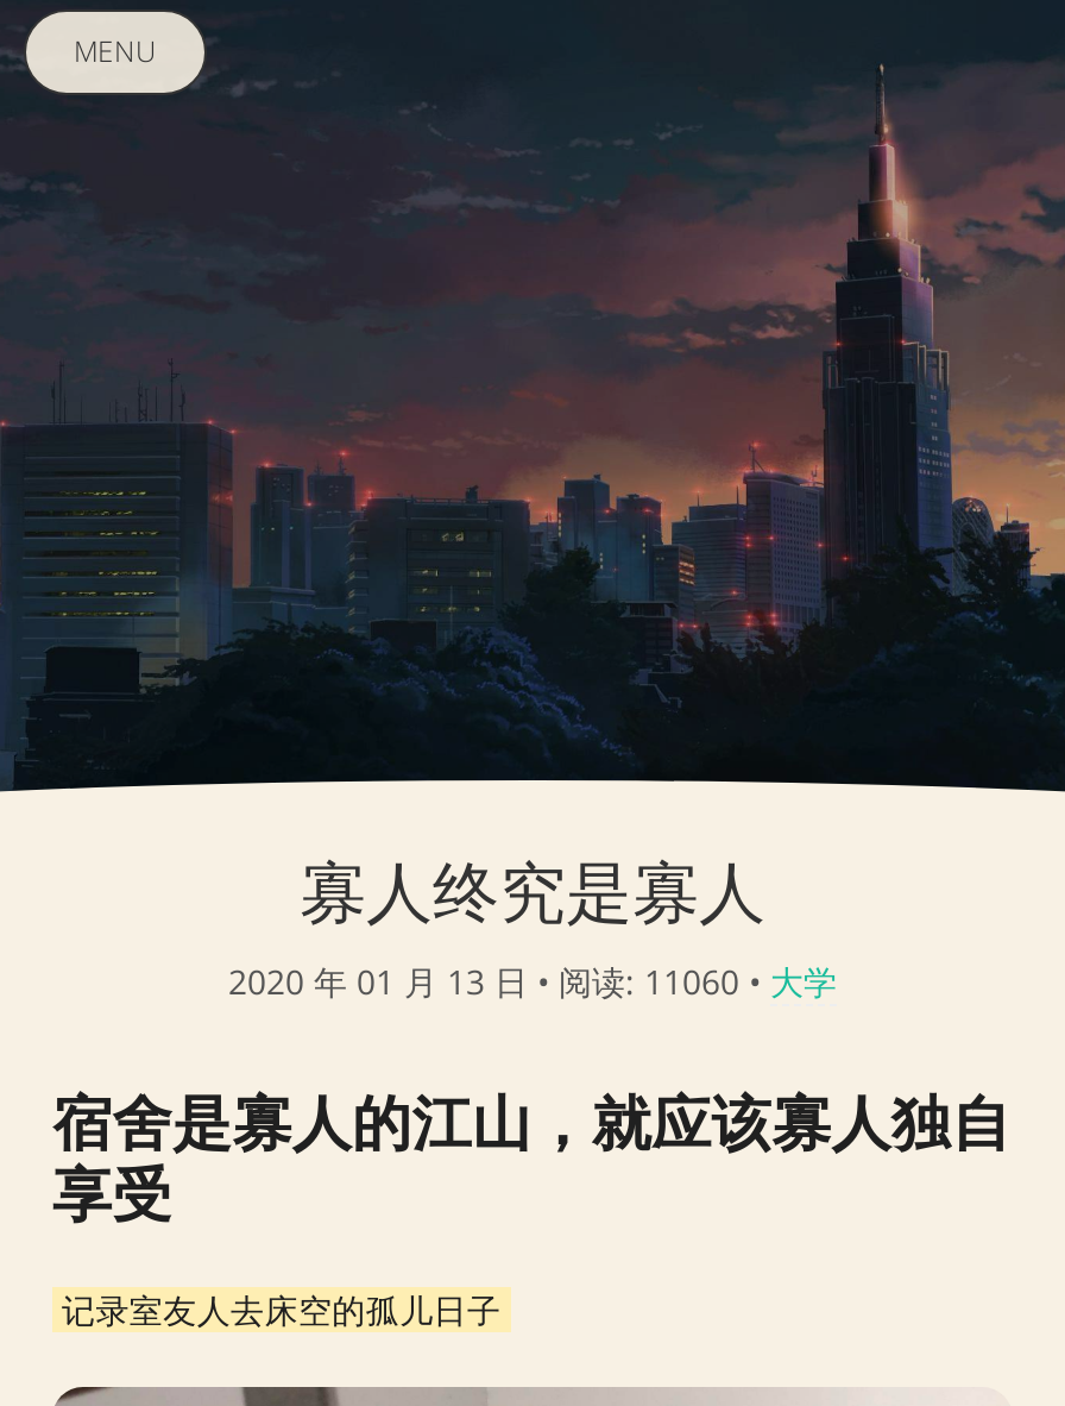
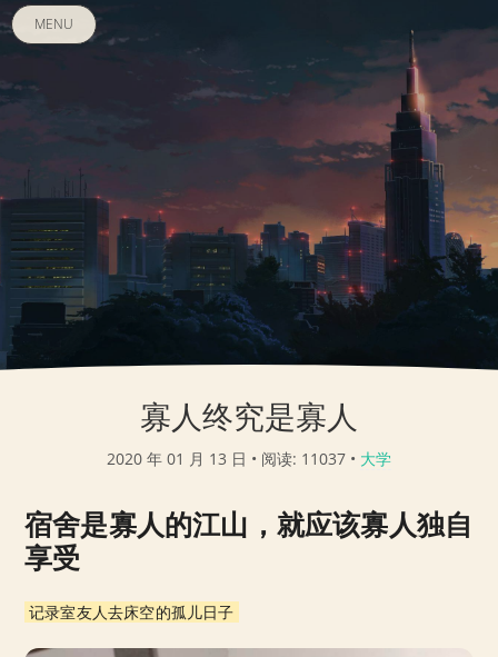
- 2020 年 01 月 13 日 • 阅读: 11060 •大学
+ 2020 年 01 月 13 日 • 阅读: 11037 •大学
